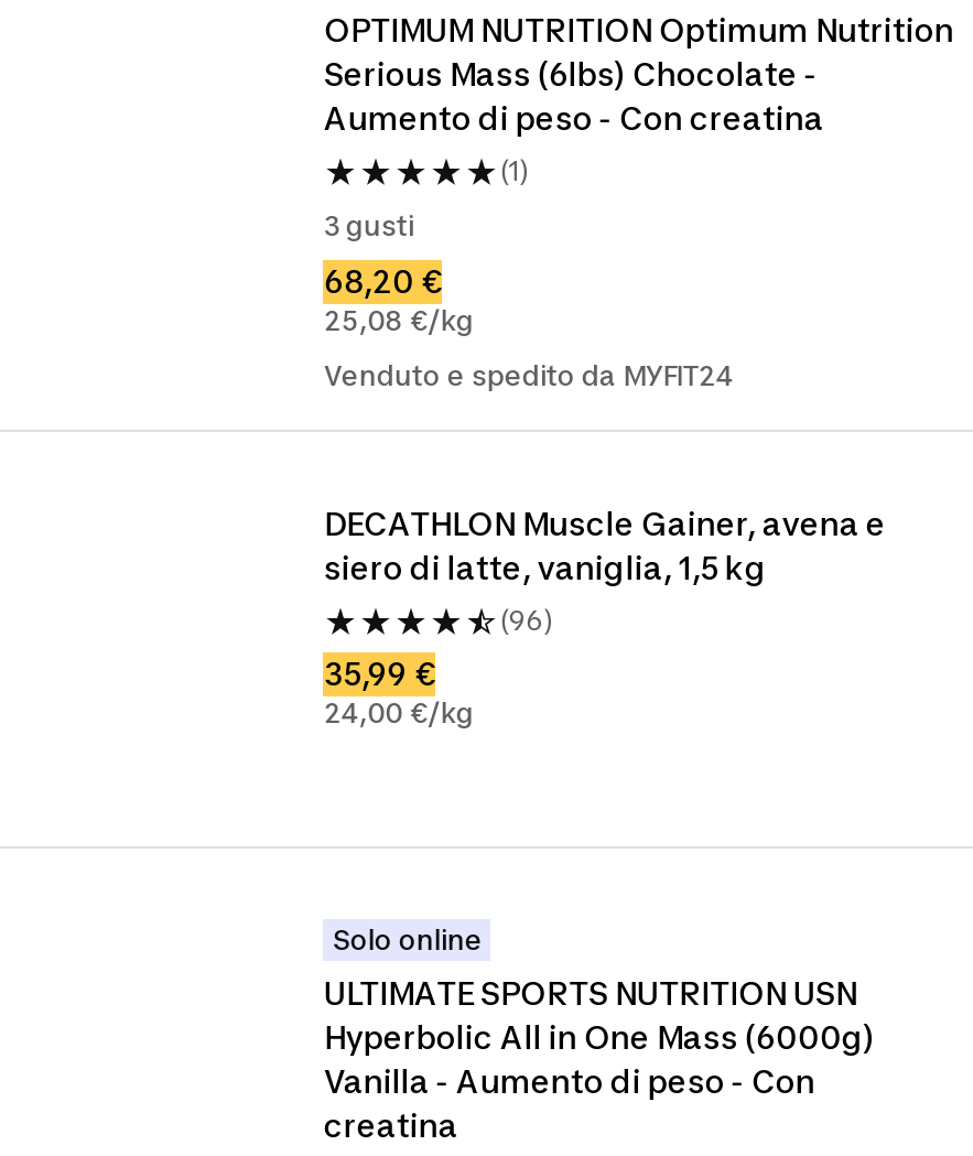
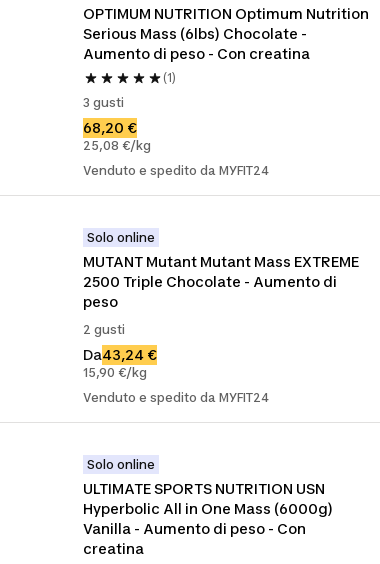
- DECATHLON Muscle Gainer, avena e
- siero di latte, vaniglia, 1,5 kg
- (96)
- 35,99 €
- 24,00 €/kg
+ Solo online
+ MUTANT Mutant Mutant Mass EXTREME
+ 2500 Triple Chocolate - Aumento di
+ peso
+ 2 gusti
+ Da43,24 €
+ 15,90 €/kg
+ Venduto e spedito da MYFIT24
